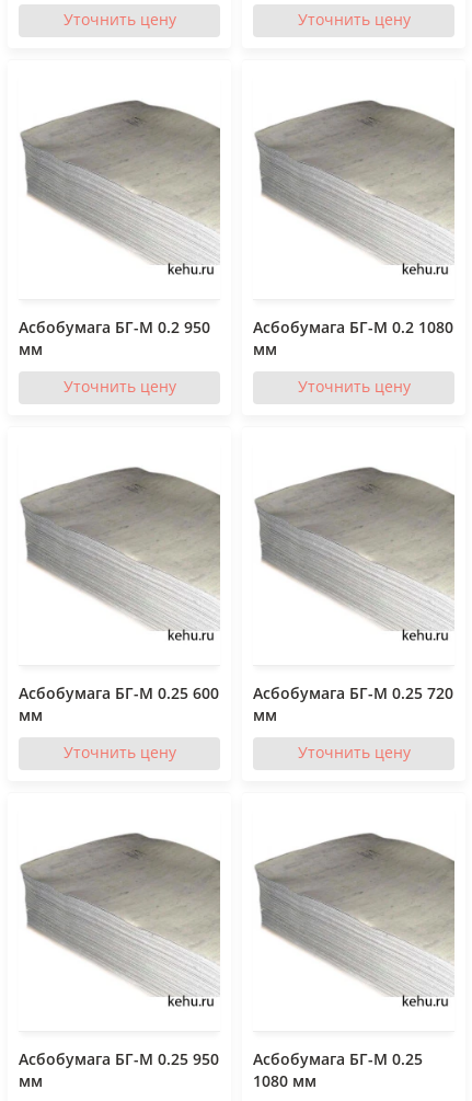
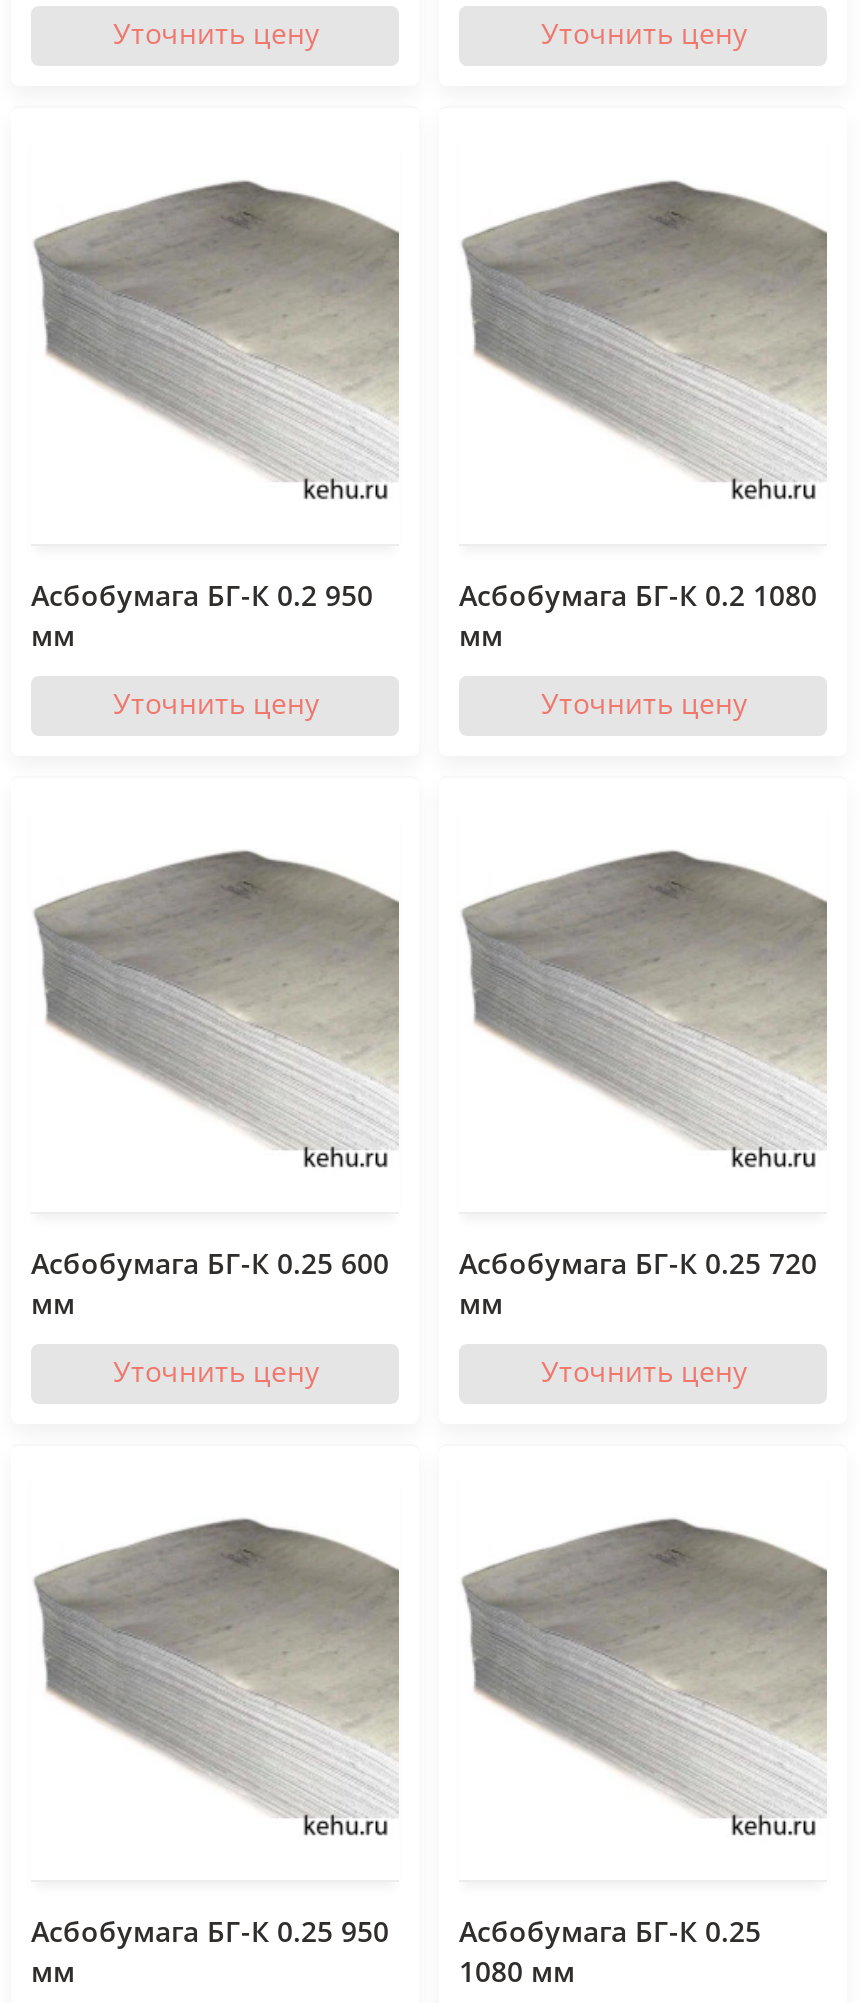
- Асбобумага БГ-М 0.2 950
+ Асбобумага БГ-К 0.2 950

- Асбобумага БГ-М 0.2 1080
+ Асбобумага БГ-К 0.2 1080

- Асбобумага БГ-М 0.25 600
+ Асбобумага БГ-К 0.25 600

- Асбобумага БГ-М 0.25 720
+ Асбобумага БГ-К 0.25 720

- Асбобумага БГ-М 0.25 950
+ Асбобумага БГ-К 0.25 950

- Асбобумага БГ-М 0.25
+ Асбобумага БГ-К 0.25
